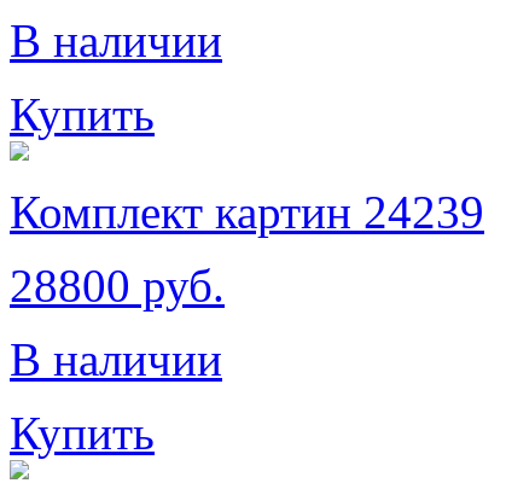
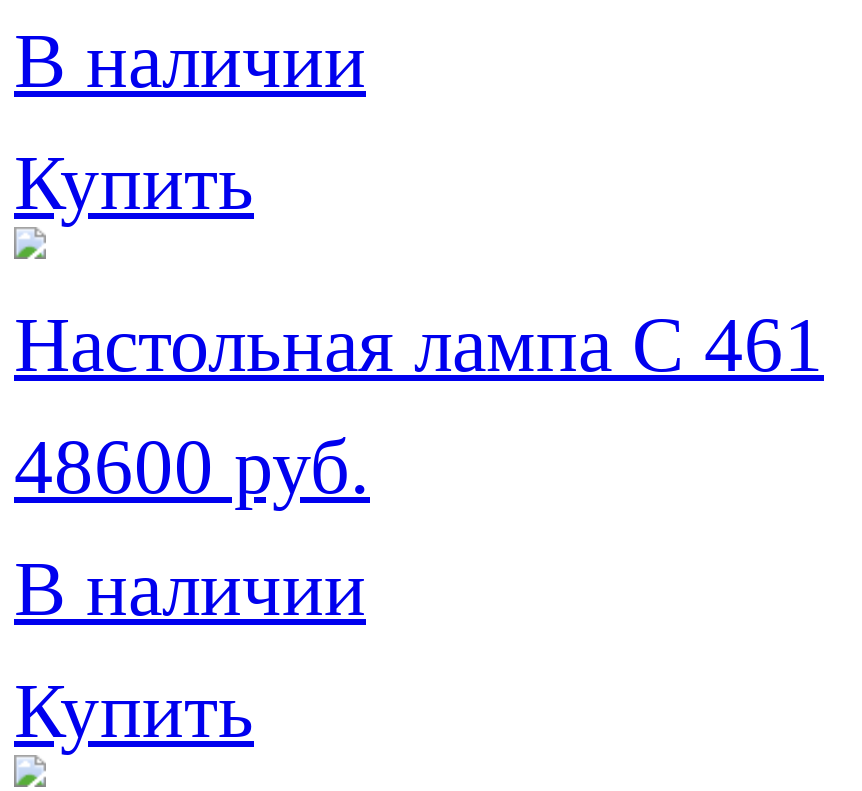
- Комплект картин 24239
- 28800 руб.
+ Настольная лампа C 461
+ 48600 руб.
